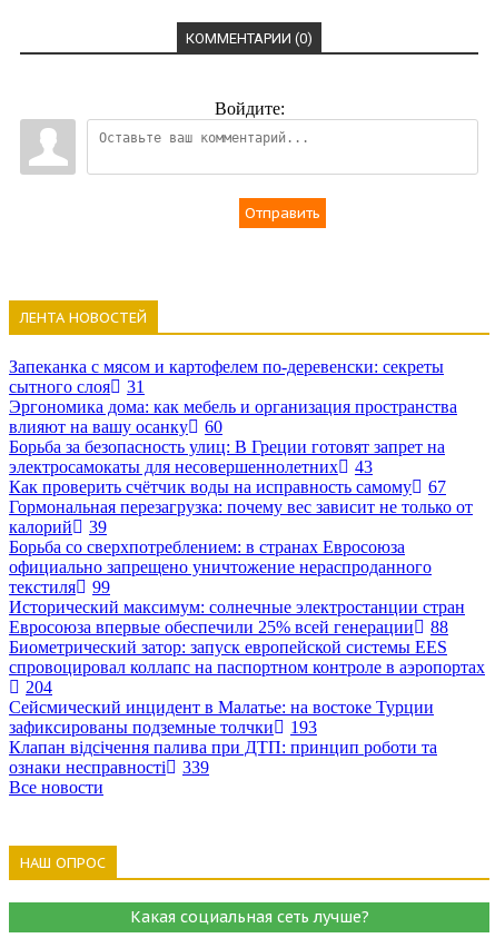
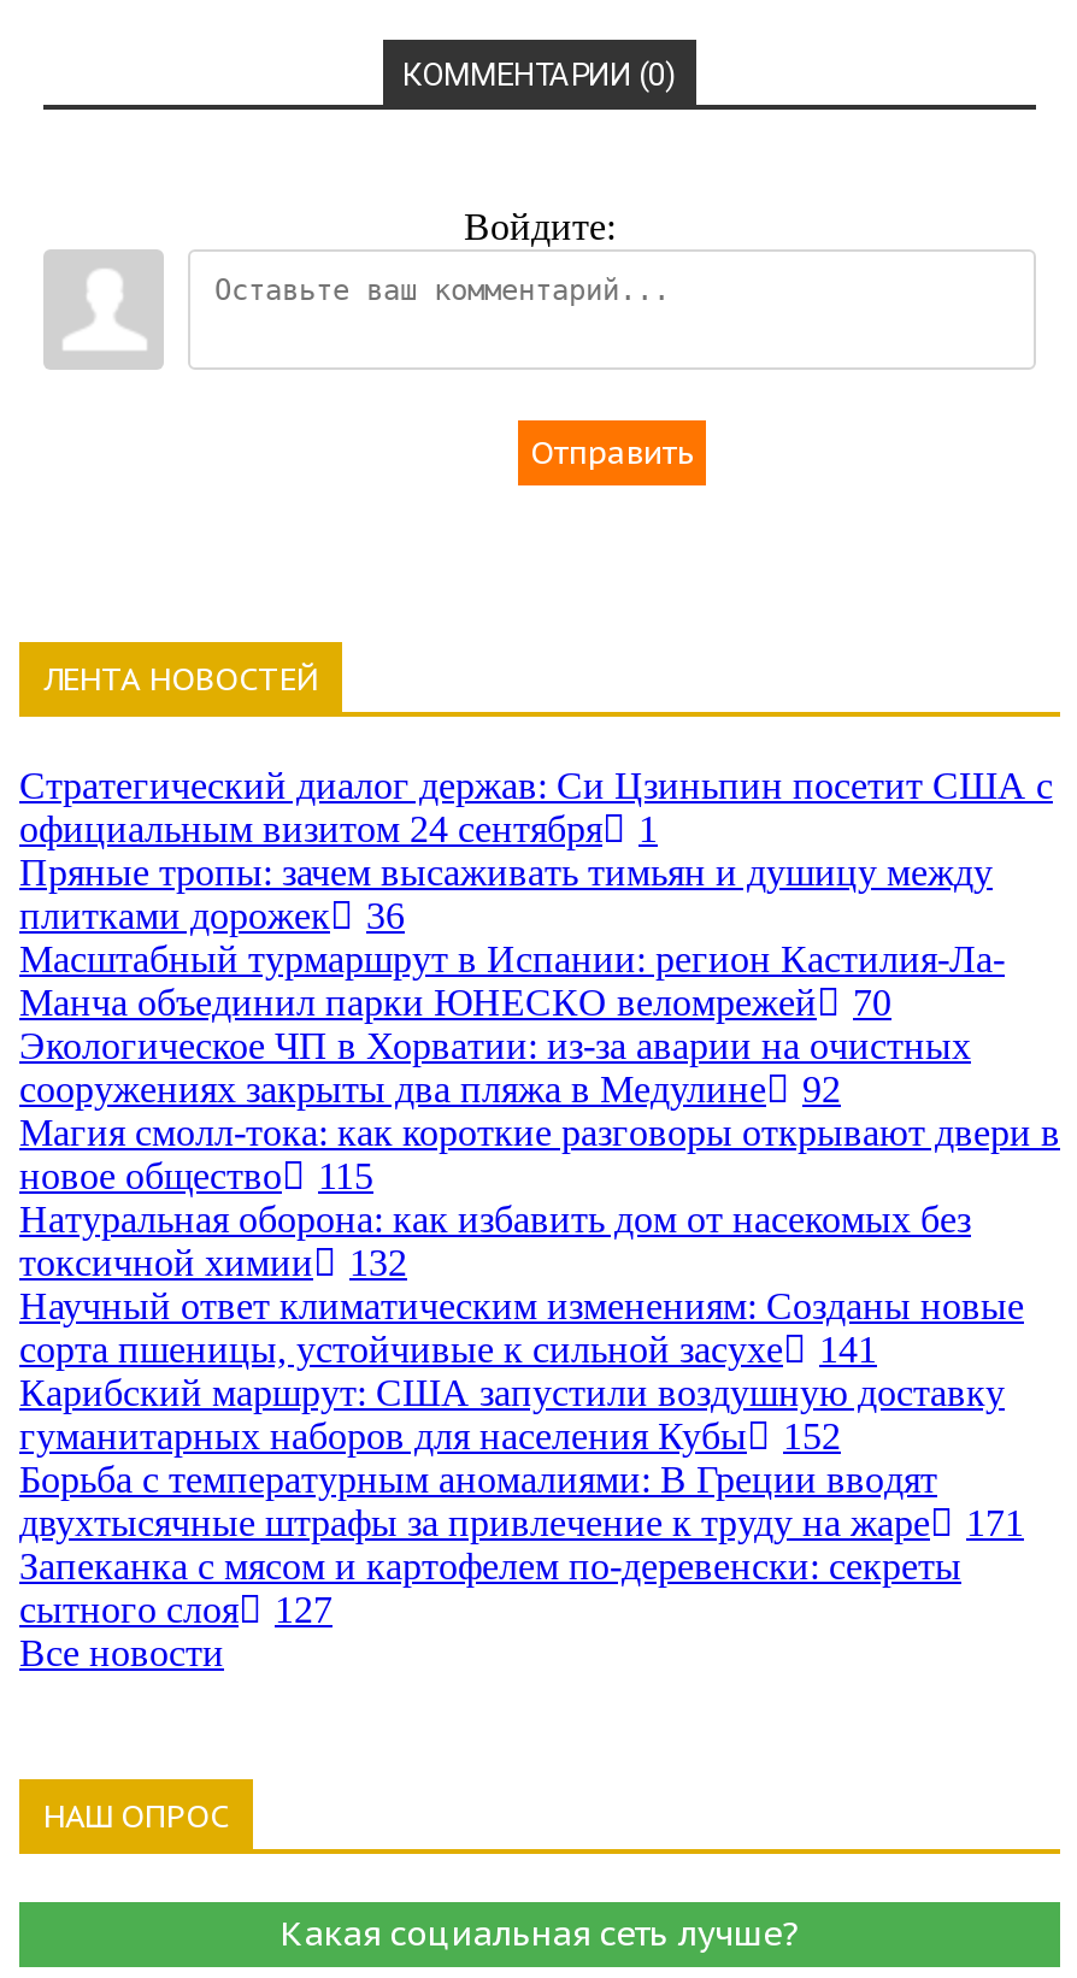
+ Стратегический диалог держав: Си Цзиньпин посетит США с
+ официальным визитом 24 сентября
+ 1
+ Пряные тропы: зачем высаживать тимьян и душицу между
+ плитками дорожек
+ 36
+ Масштабный турмаршрут в Испании: регион Кастилия-Ла-
+ Манча объединил парки ЮНЕСКО веломрежей
+ 70
+ Экологическое ЧП в Хорватии: из-за аварии на очистных
+ сооружениях закрыты два пляжа в Медулине
+ 92
+ Магия смолл-тока: как короткие разговоры открывают двери в
+ новое общество
+ 115
+ Натуральная оборона: как избавить дом от насекомых без
+ токсичной химии
+ 132
+ Научный ответ климатическим изменениям: Созданы новые
+ сорта пшеницы, устойчивые к сильной засухе
+ 141
+ Карибский маршрут: США запустили воздушную доставку
+ гуманитарных наборов для населения Кубы
+ 152
+ Борьба с температурным аномалиями: В Греции вводят
+ двухтысячные штрафы за привлечение к труду на жаре
+ 171

moved down: Запеканка с мясом и картофелем по-деревенски: секреты | сытного слоя

- 31
- Эргономика дома: как мебель и организация пространства
- влияют на вашу осанку
- 60
- Борьба за безопасность улиц: В Греции готовят запрет на
- электросамокаты для несовершеннолетних
- 43
- Как проверить счётчик воды на исправность самому
- 67
- Гормональная перезагрузка: почему вес зависит не только от
- калорий
- 39
- Борьба со сверхпотреблением: в странах Евросоюза
- официально запрещено уничтожение нераспроданного
- текстиля
- 99
- Исторический максимум: солнечные электростанции стран
- Евросоюза впервые обеспечили 25% всей генерации
- 88
- Биометрический затор: запуск европейской системы EES
- спровоцировал коллапс на паспортном контроле в аэропортах
- 204
- Сейсмический инцидент в Малатье: на востоке Турции
- зафиксированы подземные толчки
- 193
- Клапан відсічення палива при ДТП: принцип роботи та
- ознаки несправності
- 339
+ 127
